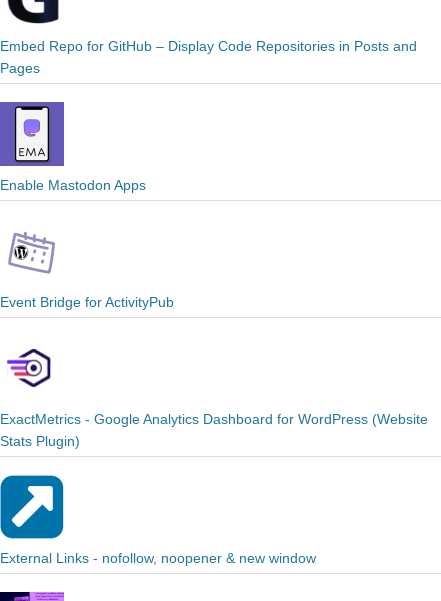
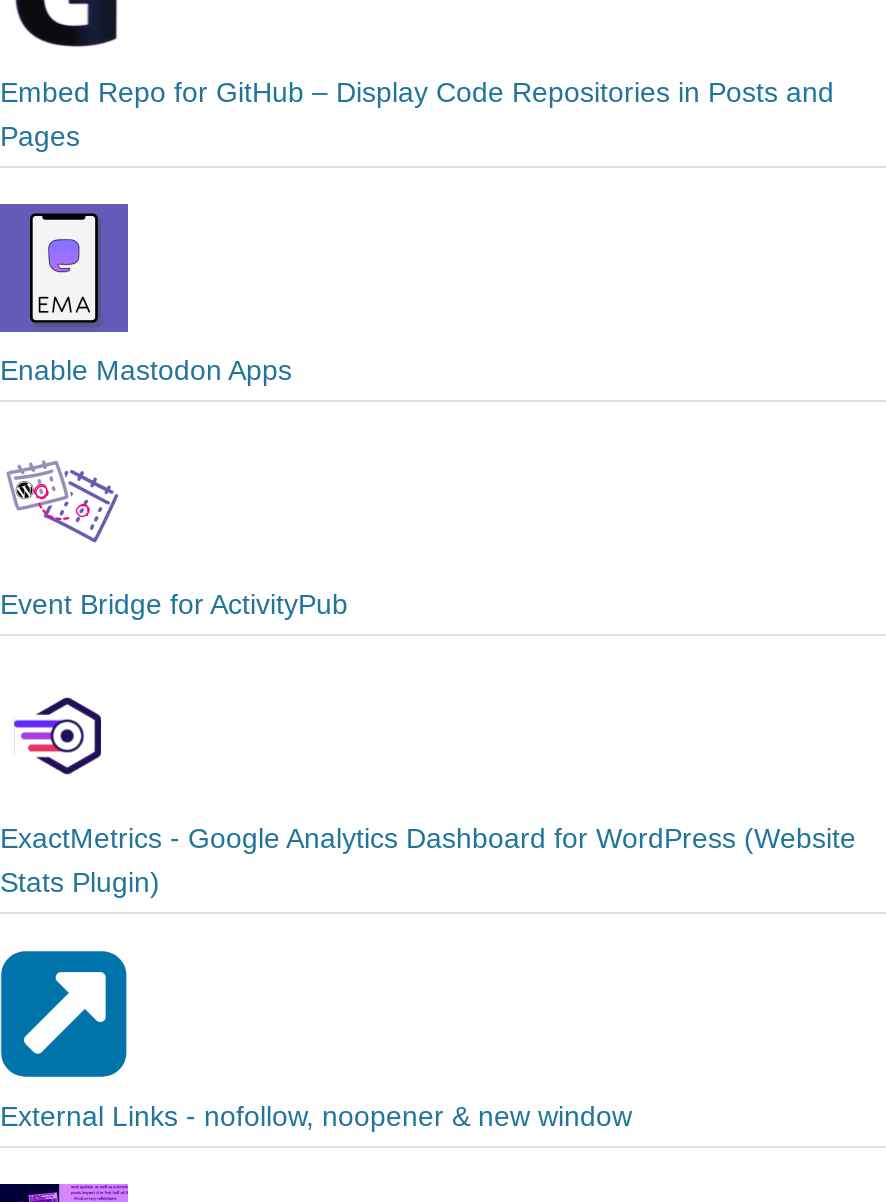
- [image]
+ [image]
